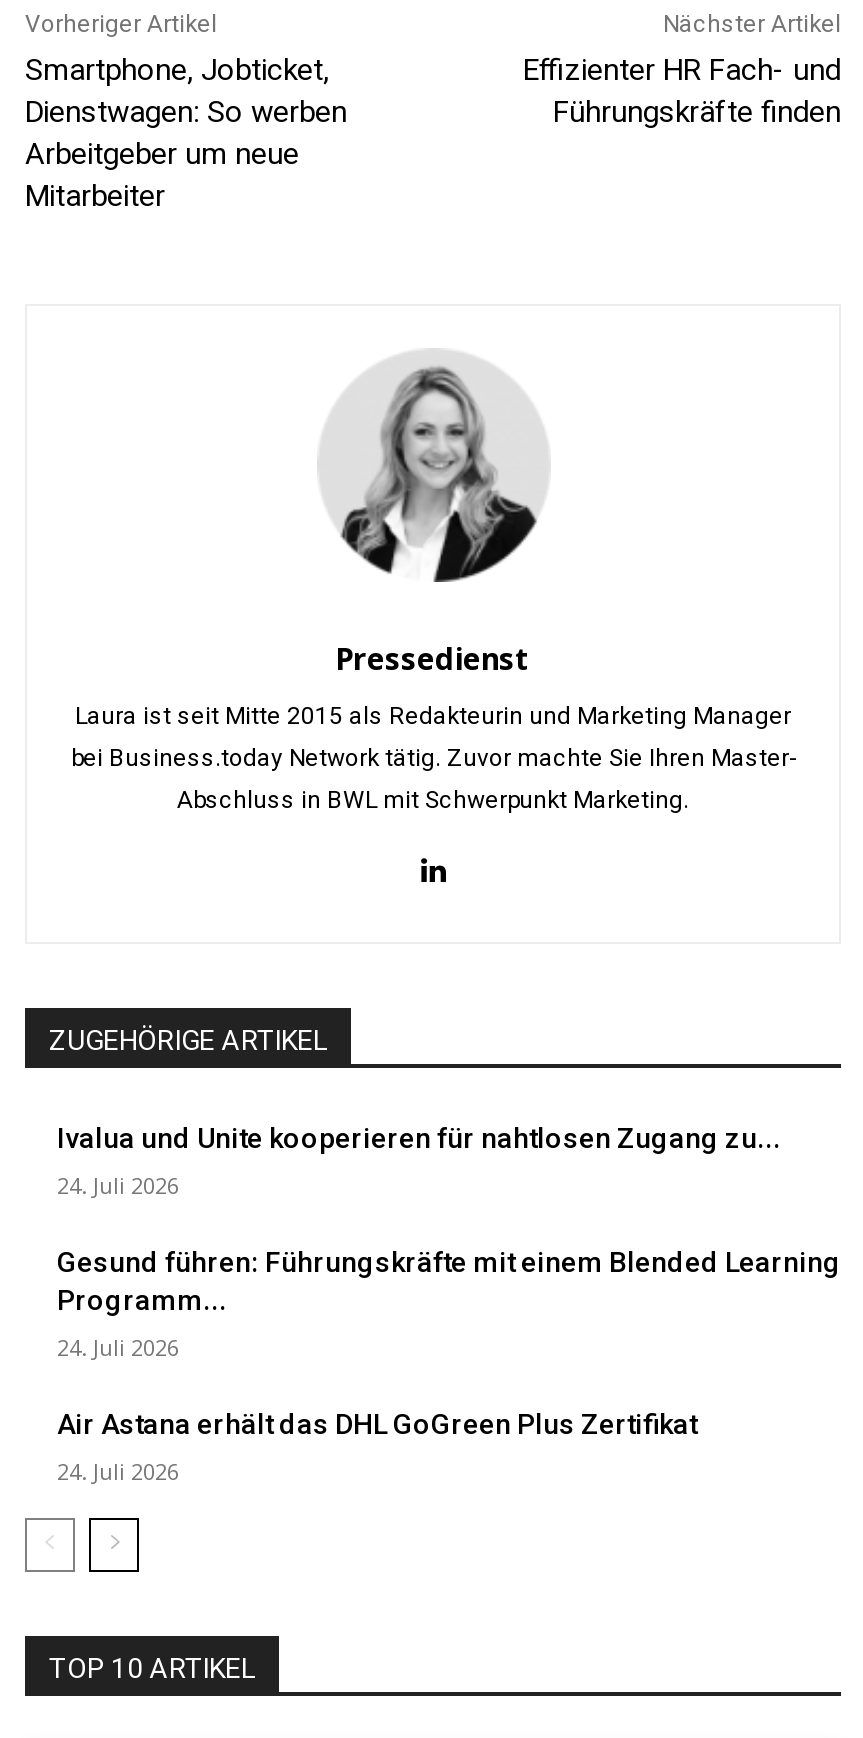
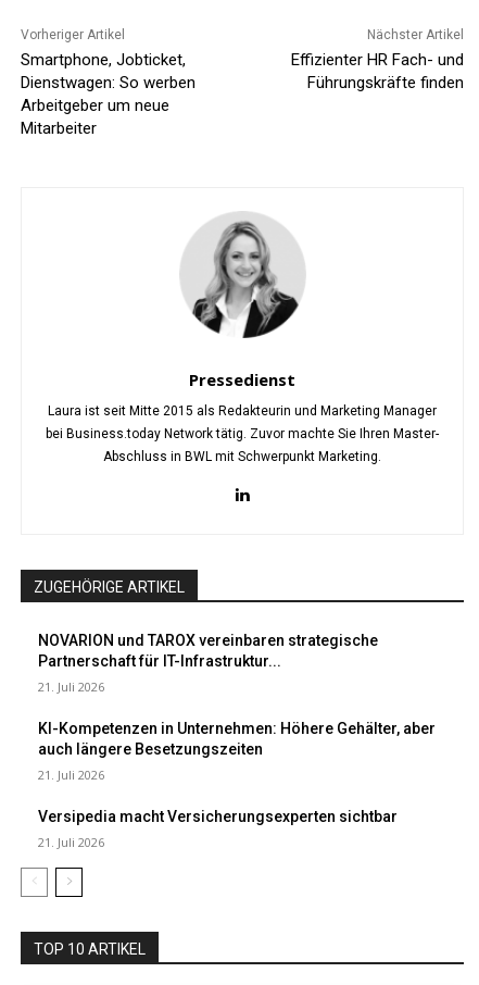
- Ivalua und Unite kooperieren für nahtlosen Zugang zu...
+ NOVARION und TAROX vereinbaren strategische
+ Partnerschaft für IT-Infrastruktur...

- 24. Juli 2026
+ 21. Juli 2026

- Gesund führen: Führungskräfte mit einem Blended Learning
- Programm...
+ KI-Kompetenzen in Unternehmen: Höhere Gehälter, aber
+ auch längere Besetzungszeiten

- 24. Juli 2026
+ 21. Juli 2026

- Air Astana erhält das DHL GoGreen Plus Zertifikat
+ Versipedia macht Versicherungsexperten sichtbar

- 24. Juli 2026
+ 21. Juli 2026
